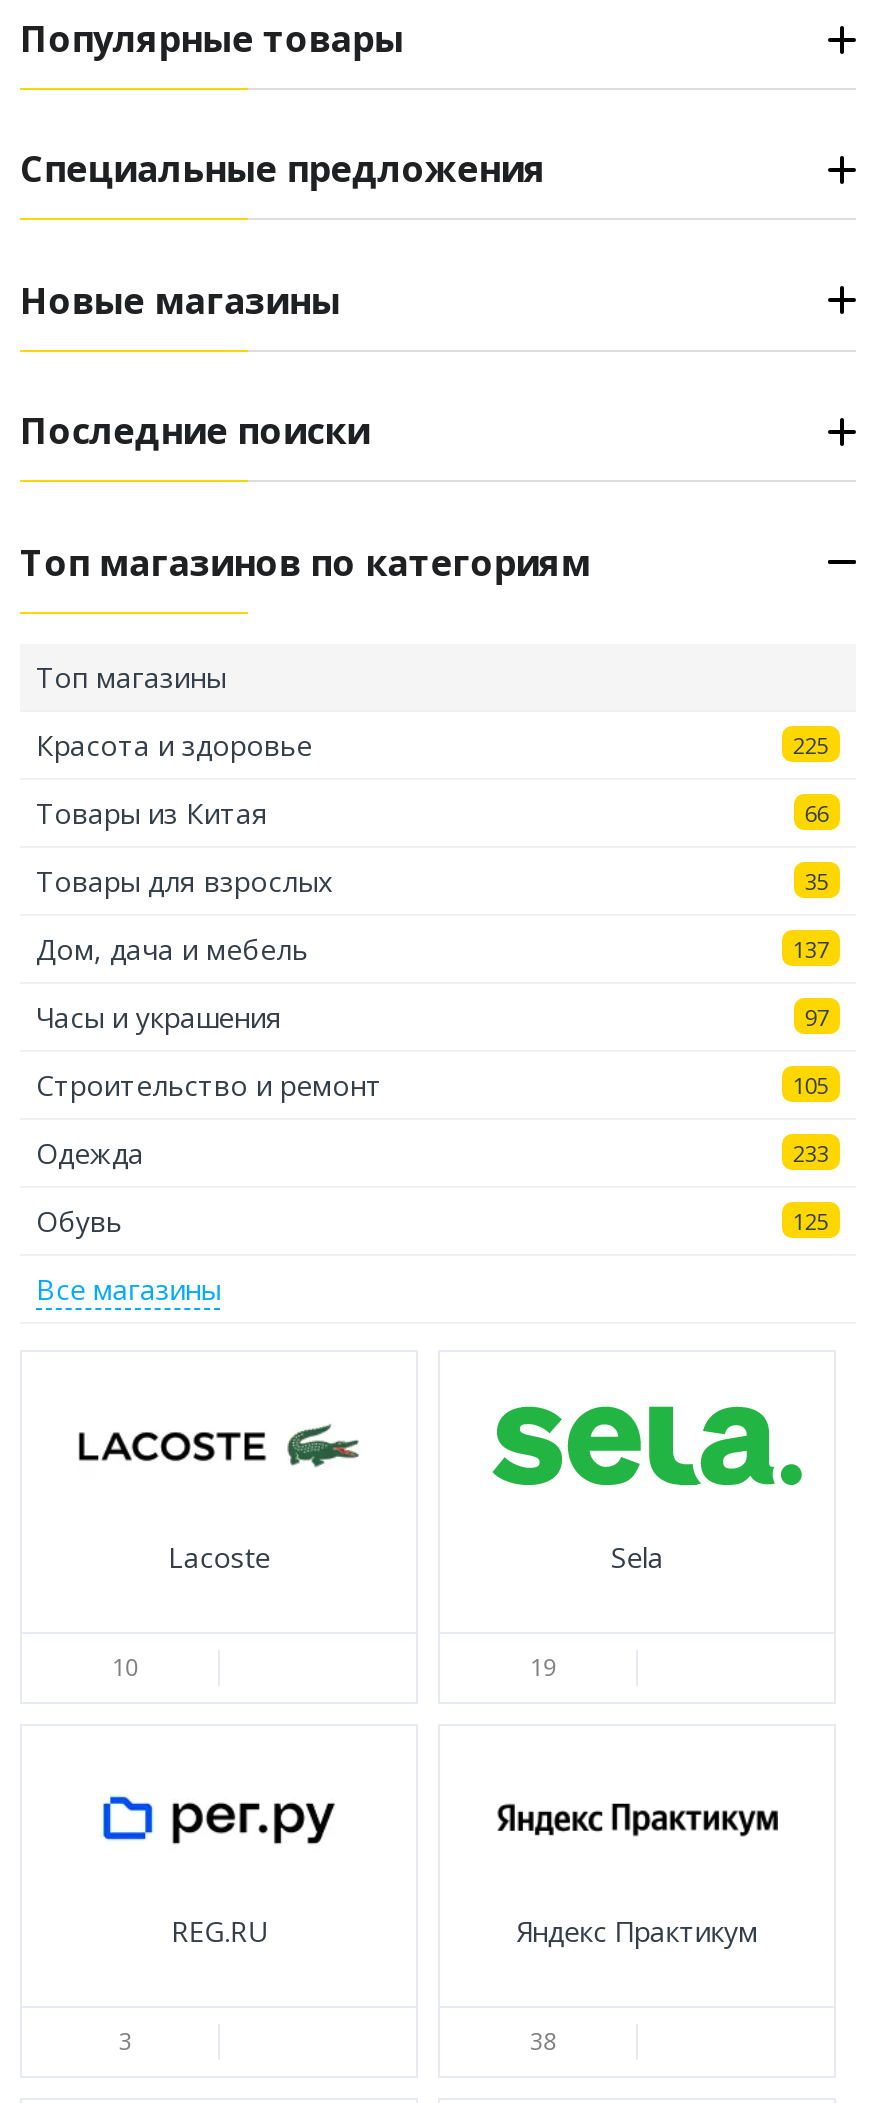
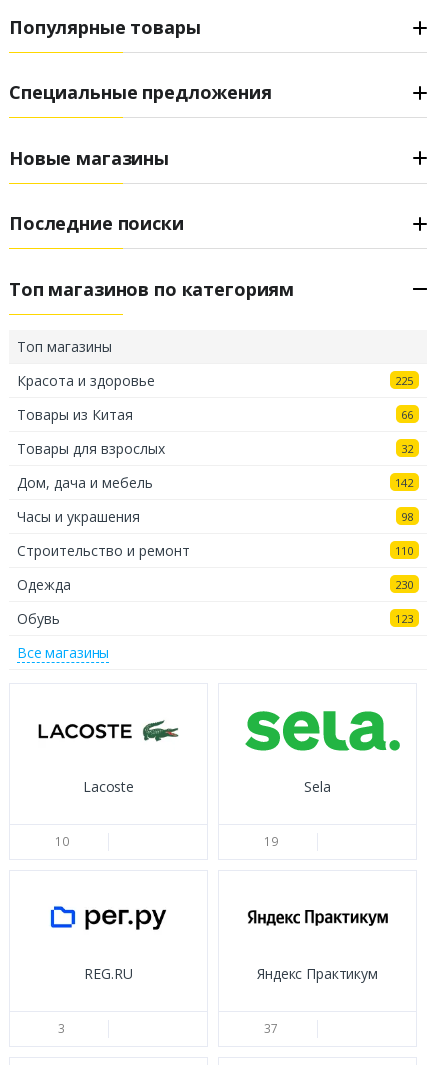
- 35
+ 32

- 137
+ 142

- 97
+ 98

- 105
+ 110

- 233
+ 230

- 125
+ 123

- 38
+ 37
